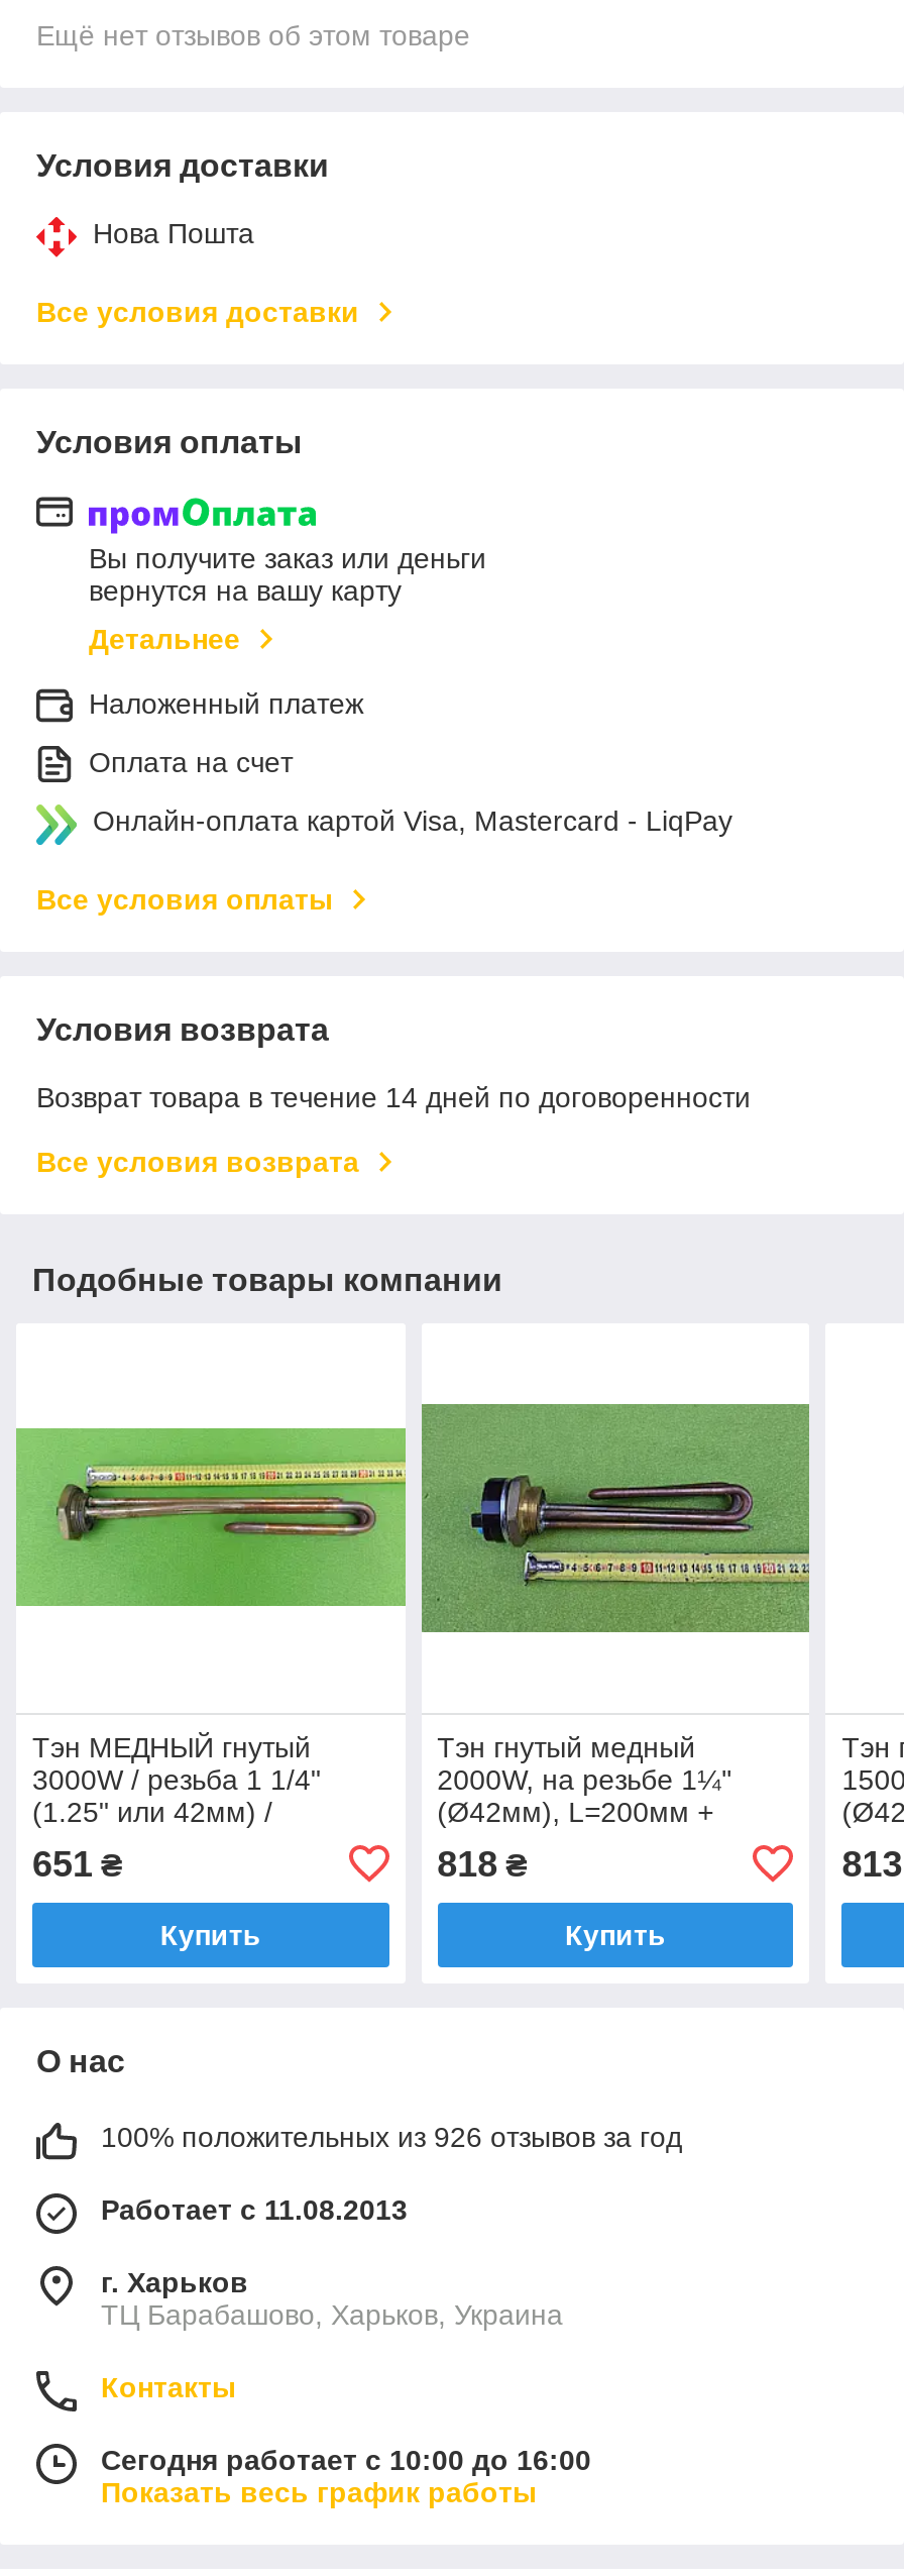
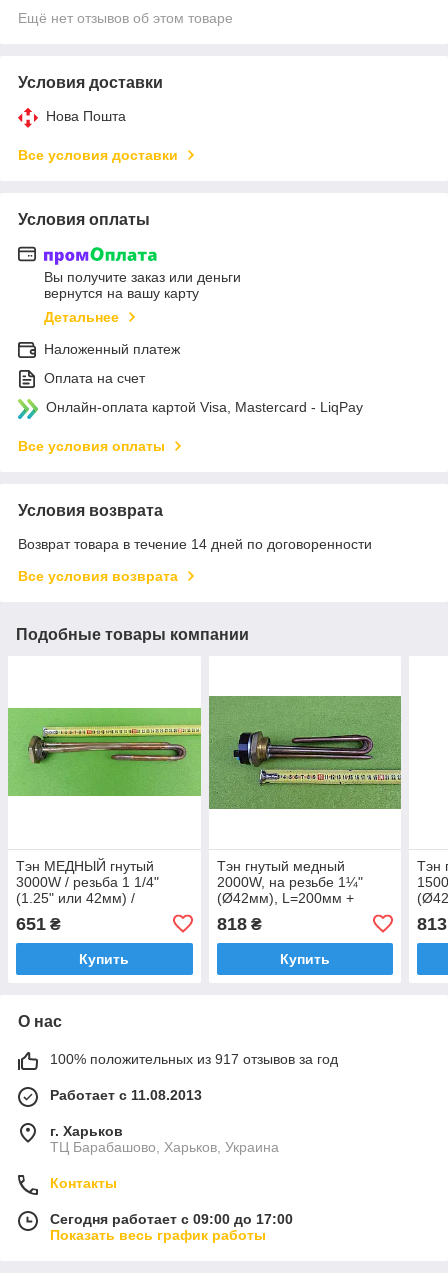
- 100% положительных из 926 отзывов за год
+ 100% положительных из 917 отзывов за год

- Сегодня работает с 10:00 до 16:00
+ Сегодня работает с 09:00 до 17:00
